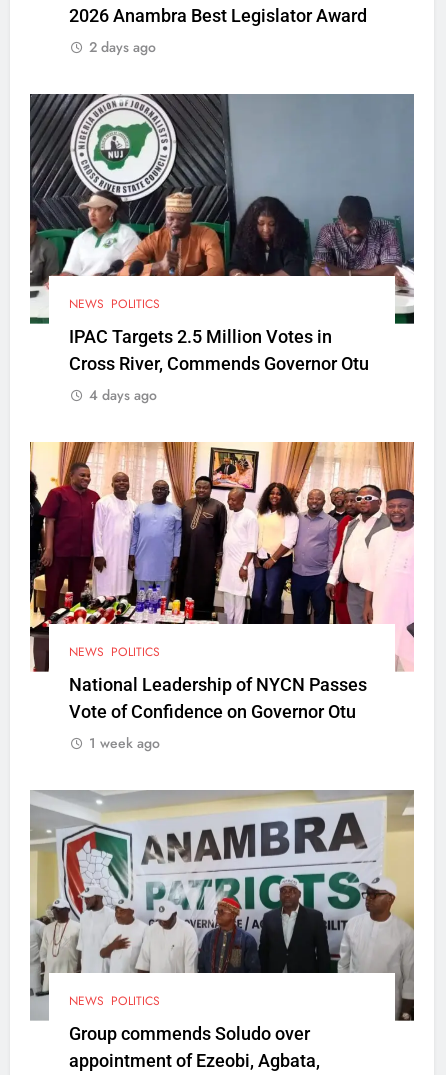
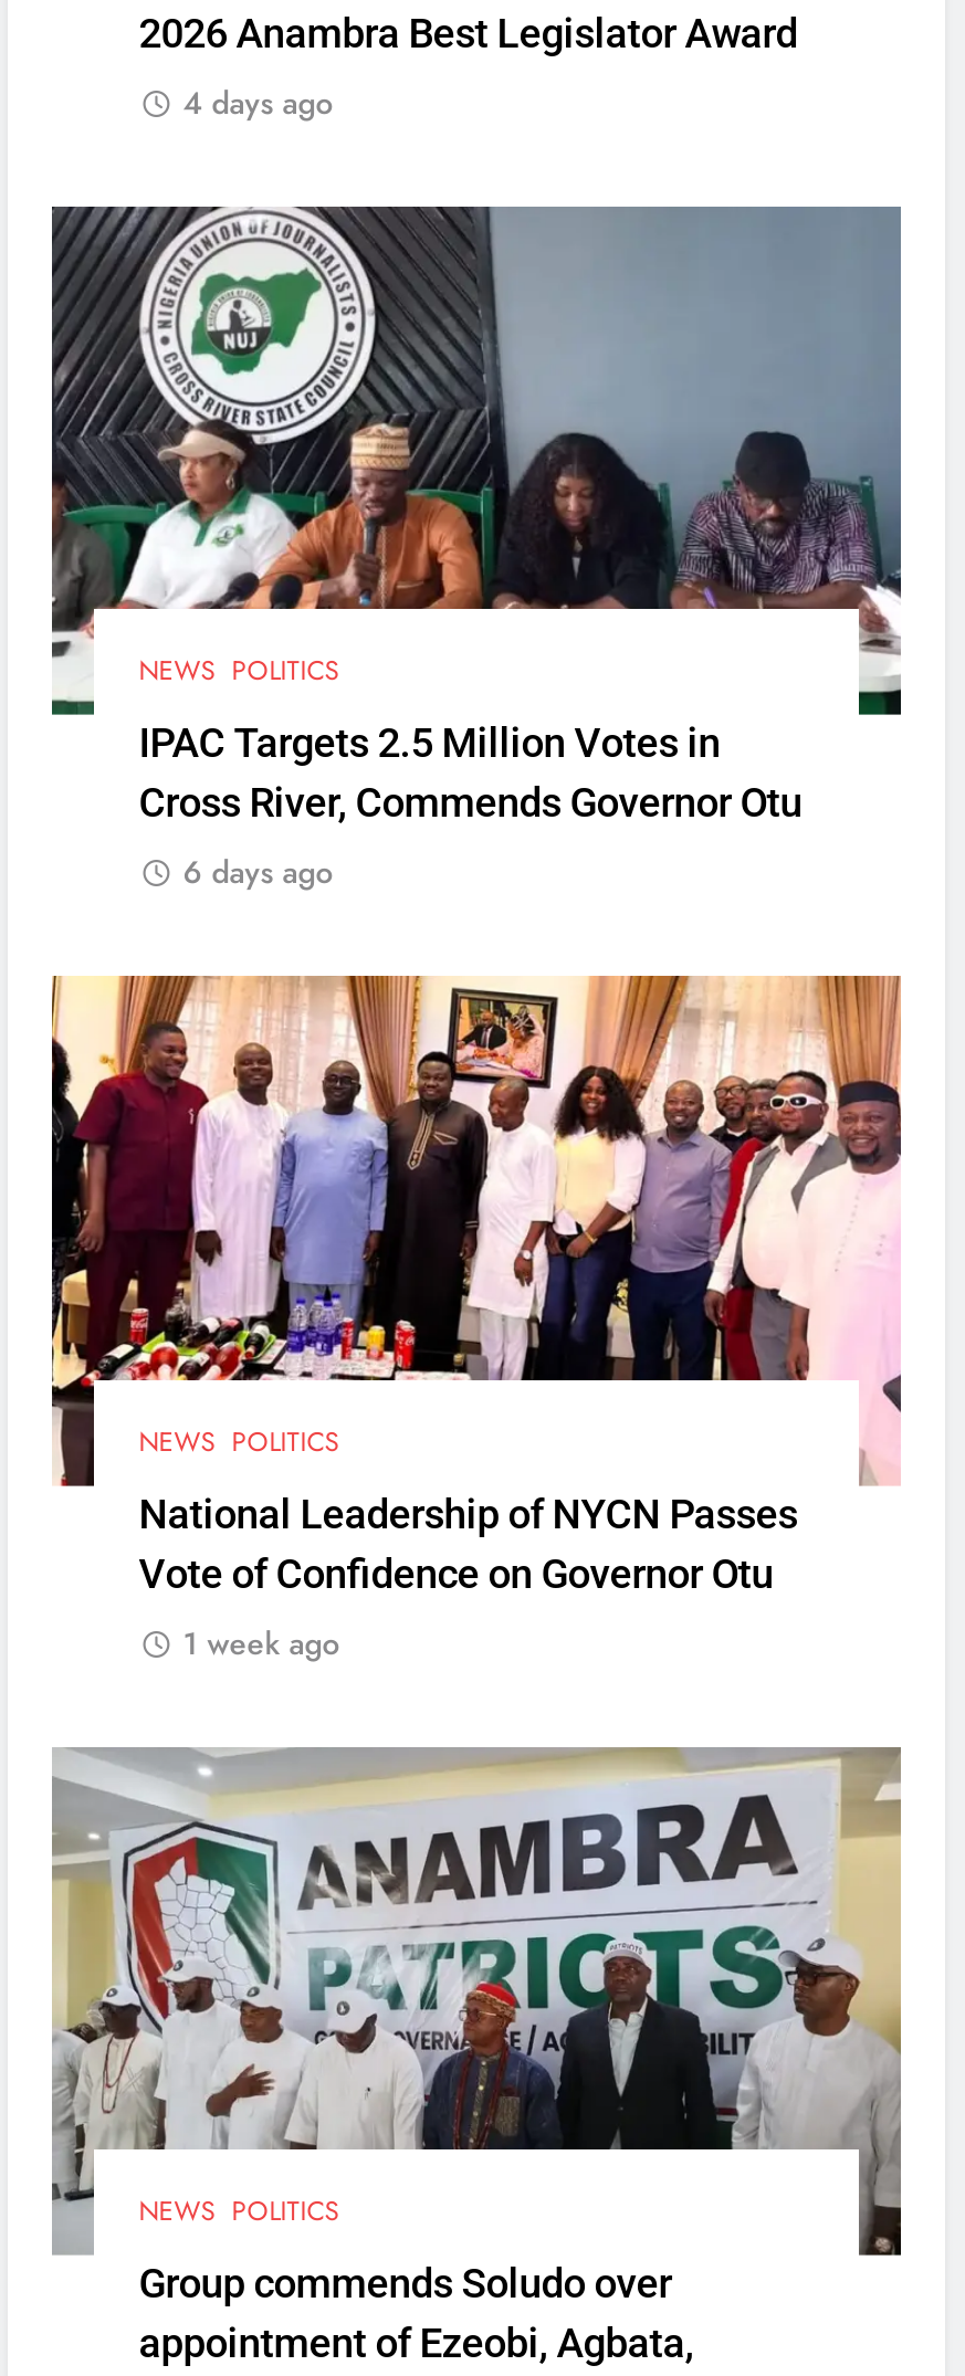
- 2 days ago
+ 4 days ago

- 4 days ago
+ 6 days ago
